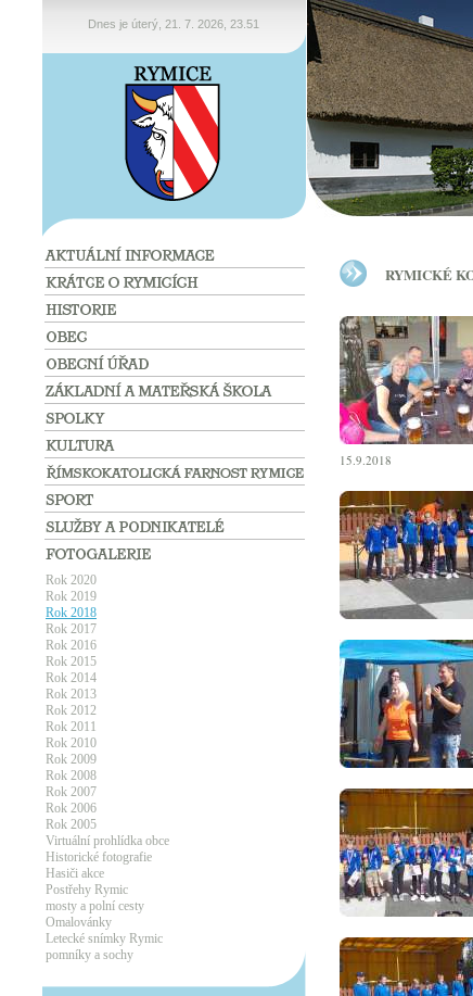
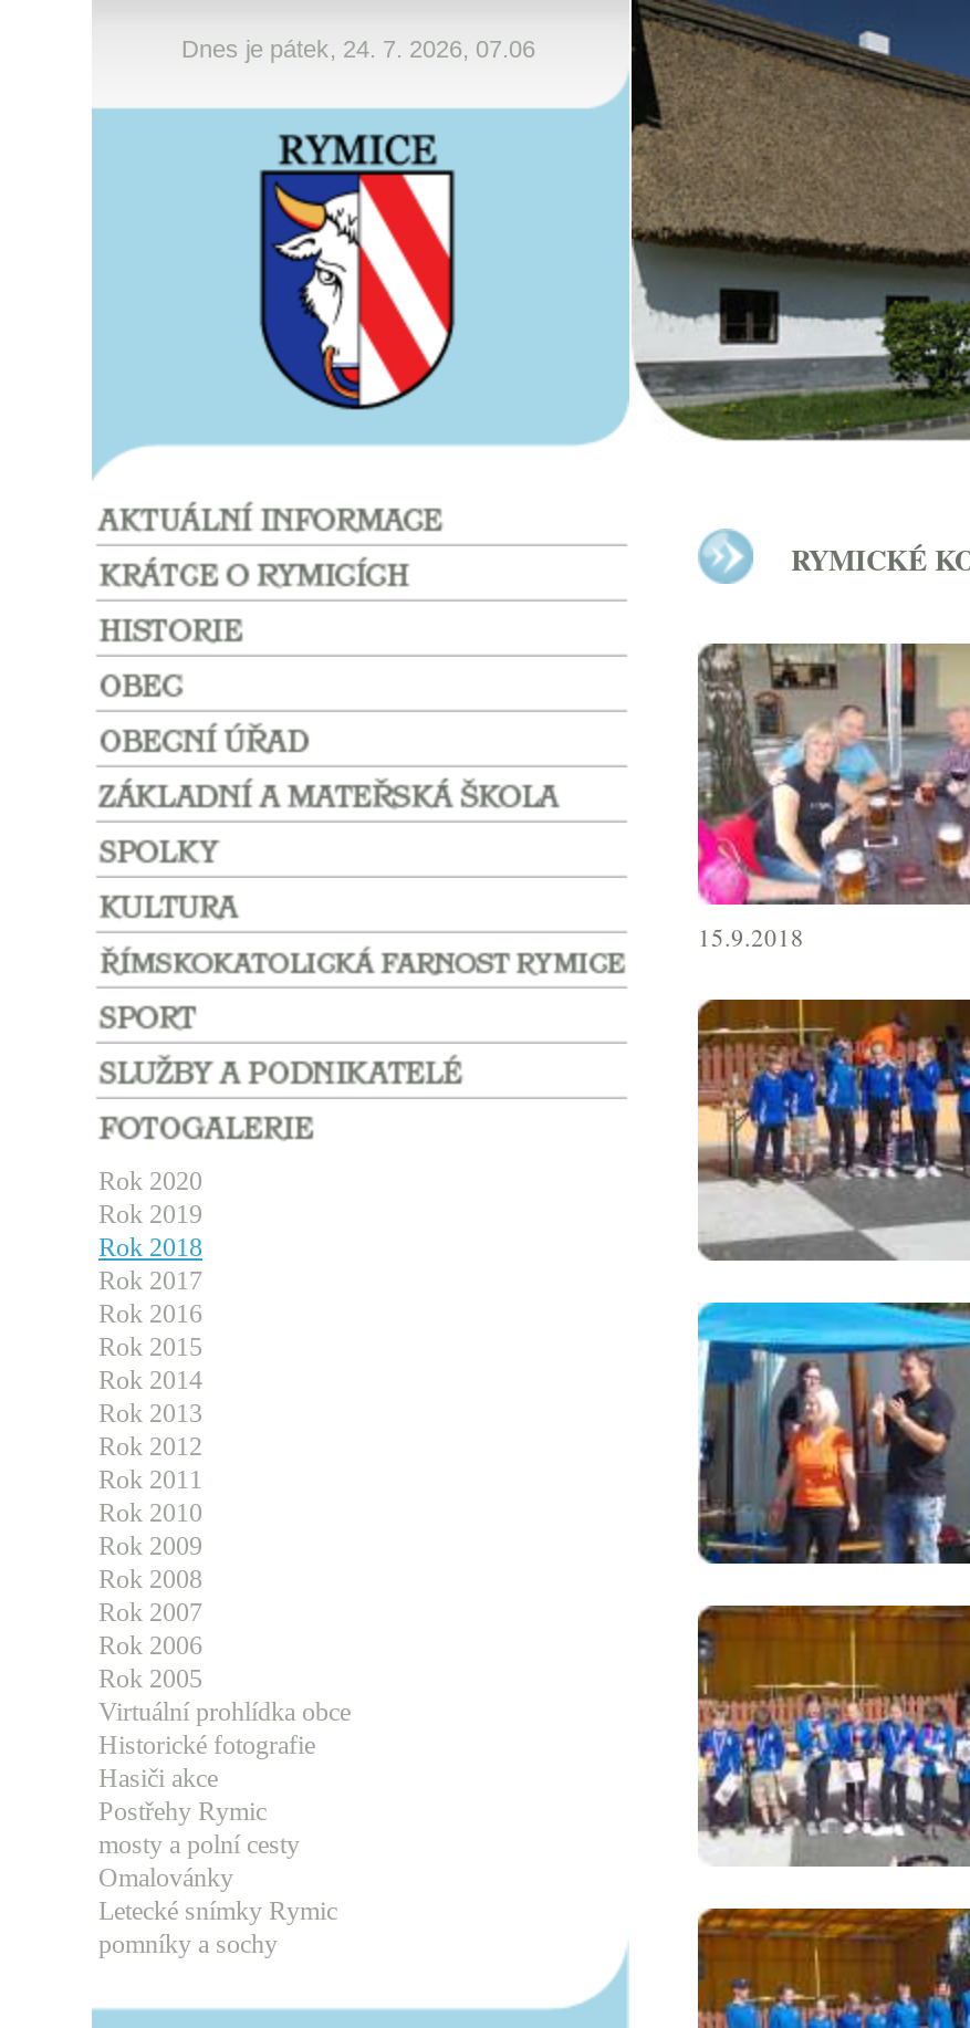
- Dnes je úterý, 21. 7. 2026, 23.51
+ Dnes je pátek, 24. 7. 2026, 07.06
